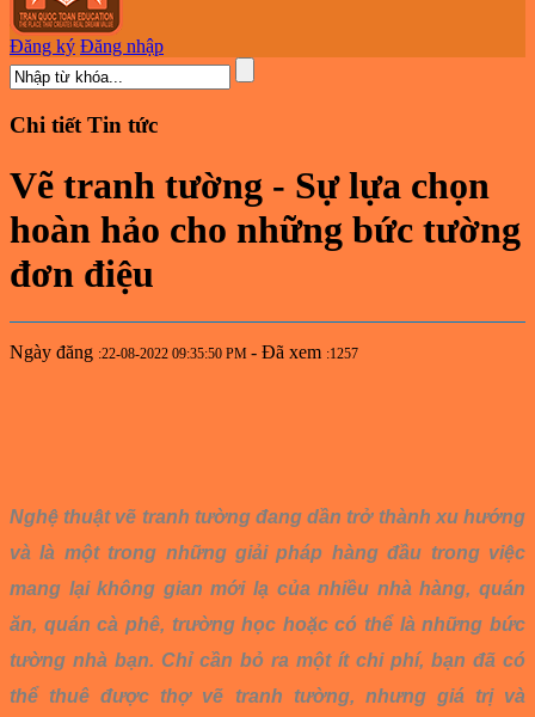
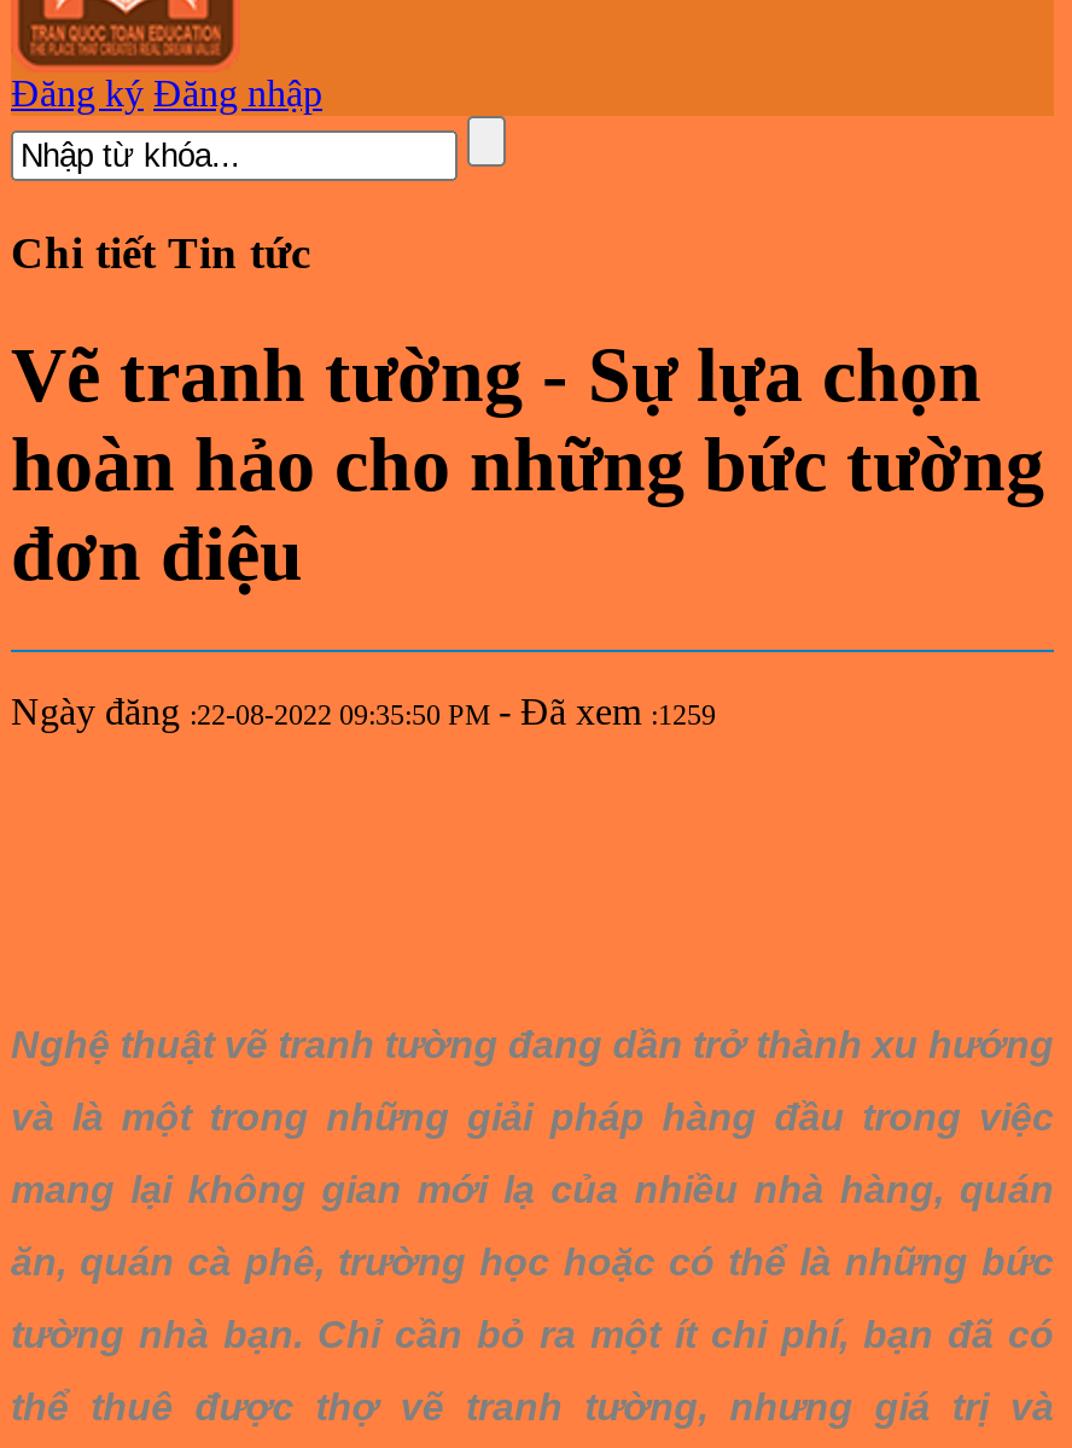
- Ngày đăng:22-08-2022 09:35:50 PM - Đã xem:1257
+ Ngày đăng:22-08-2022 09:35:50 PM - Đã xem:1259
